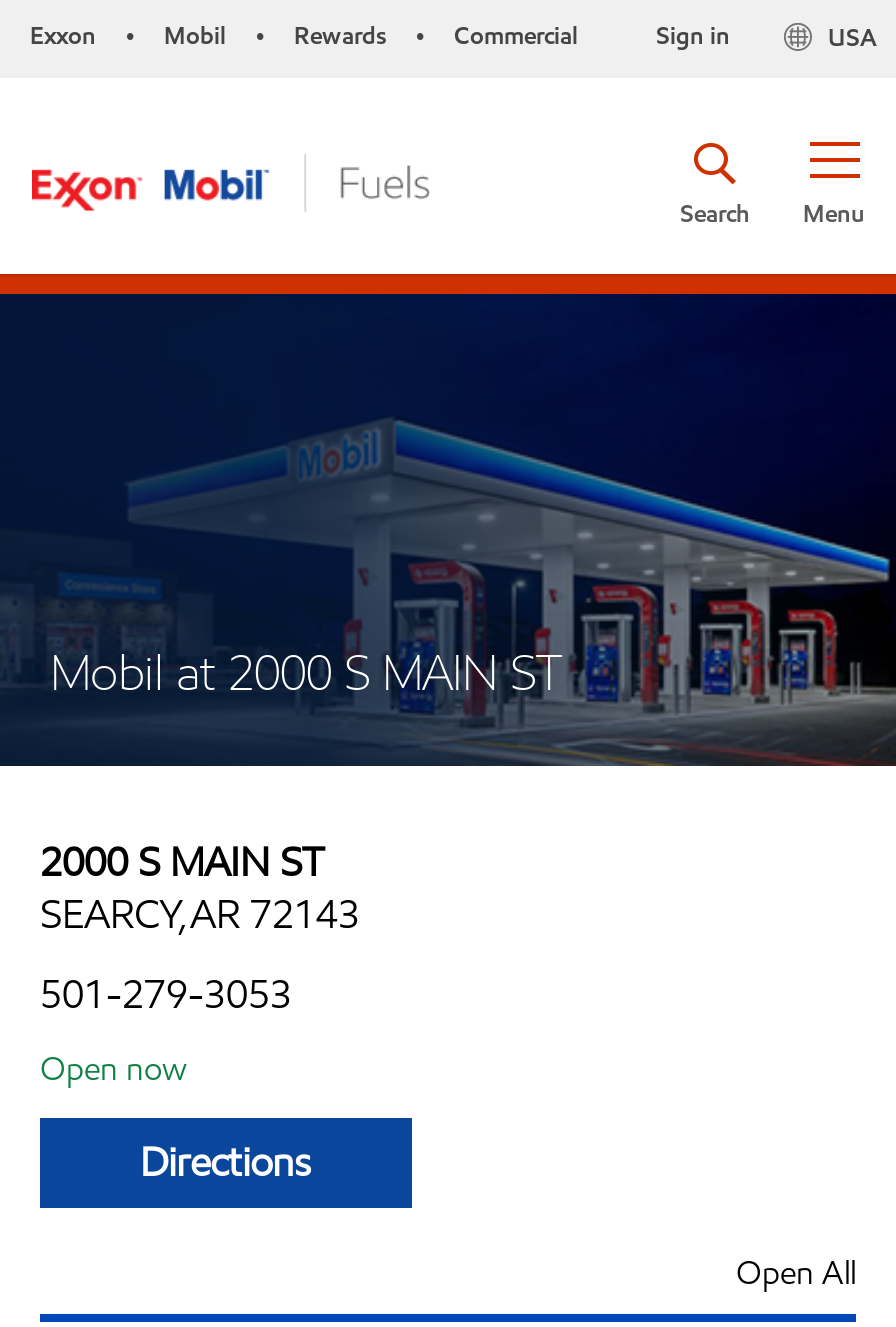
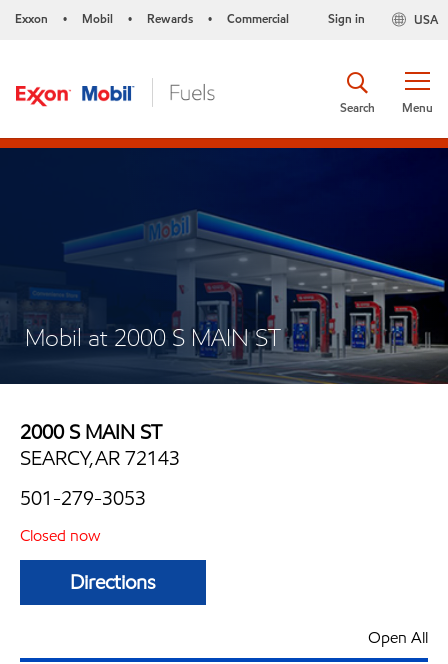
- Open now
+ Closed now
